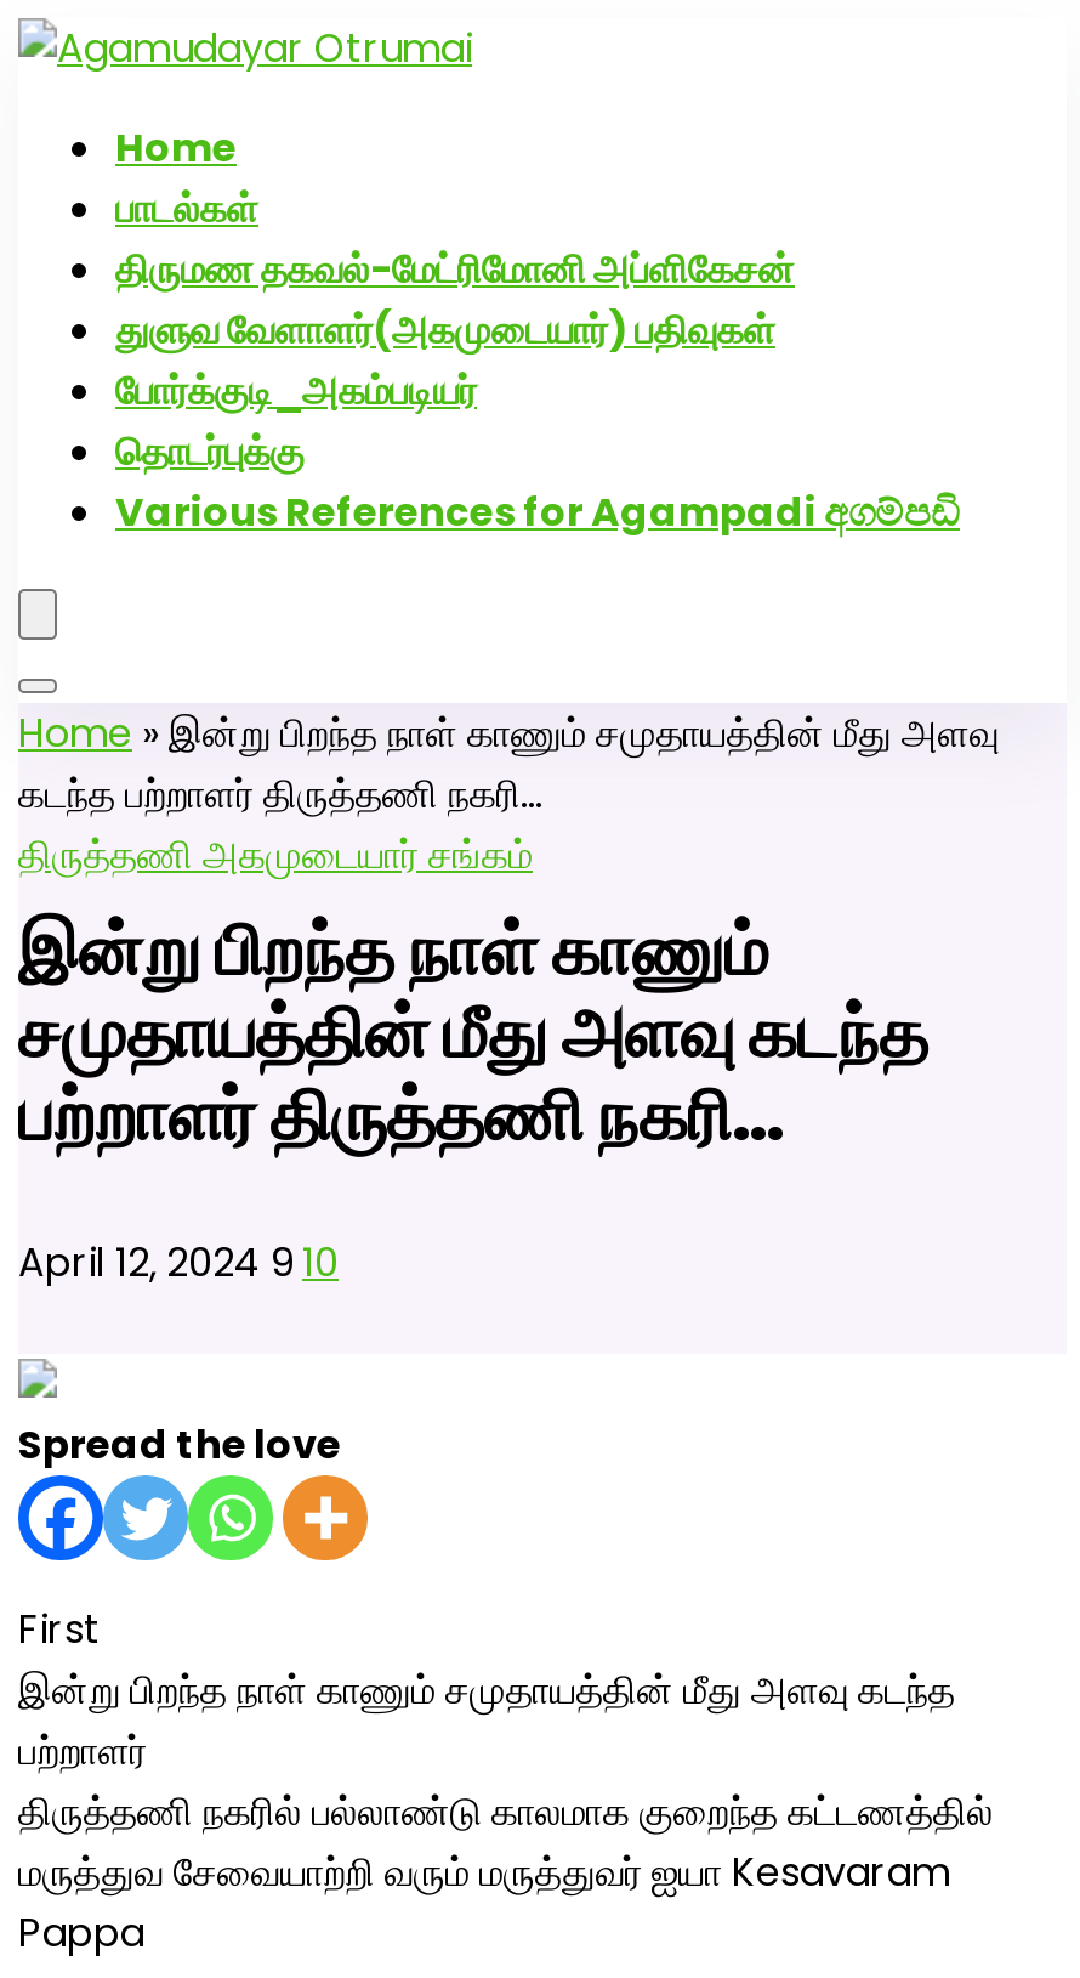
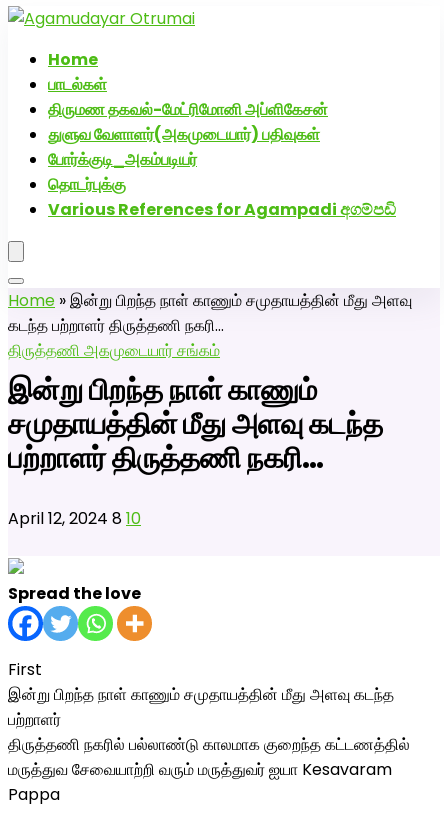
- April 12, 2024 9 10
+ April 12, 2024 8 10
